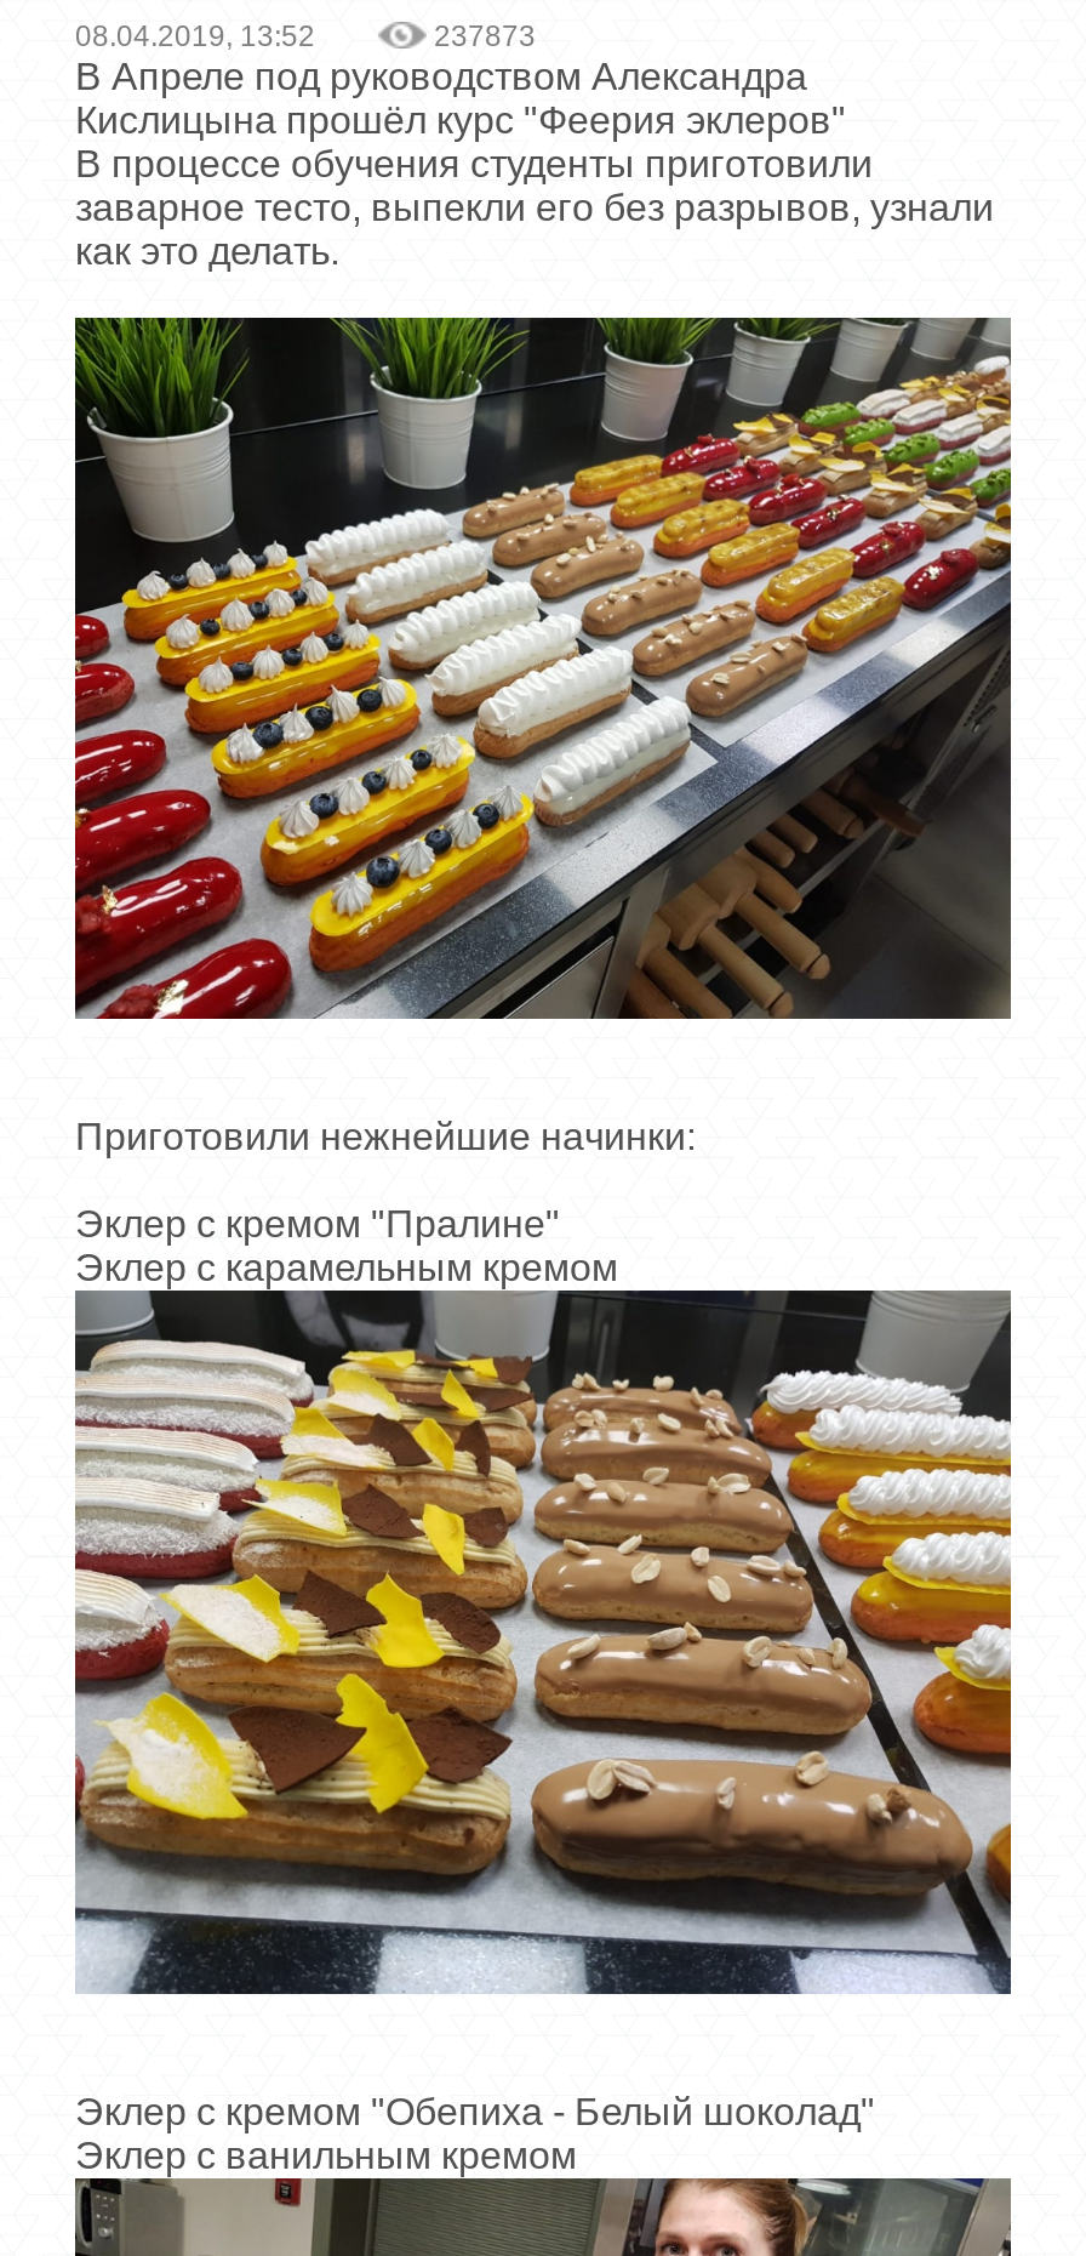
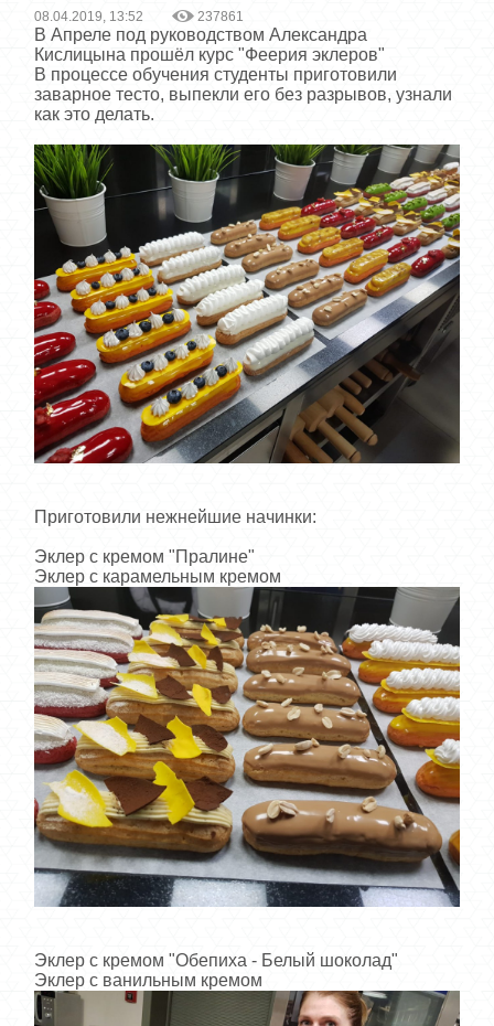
- 237873
+ 237861
